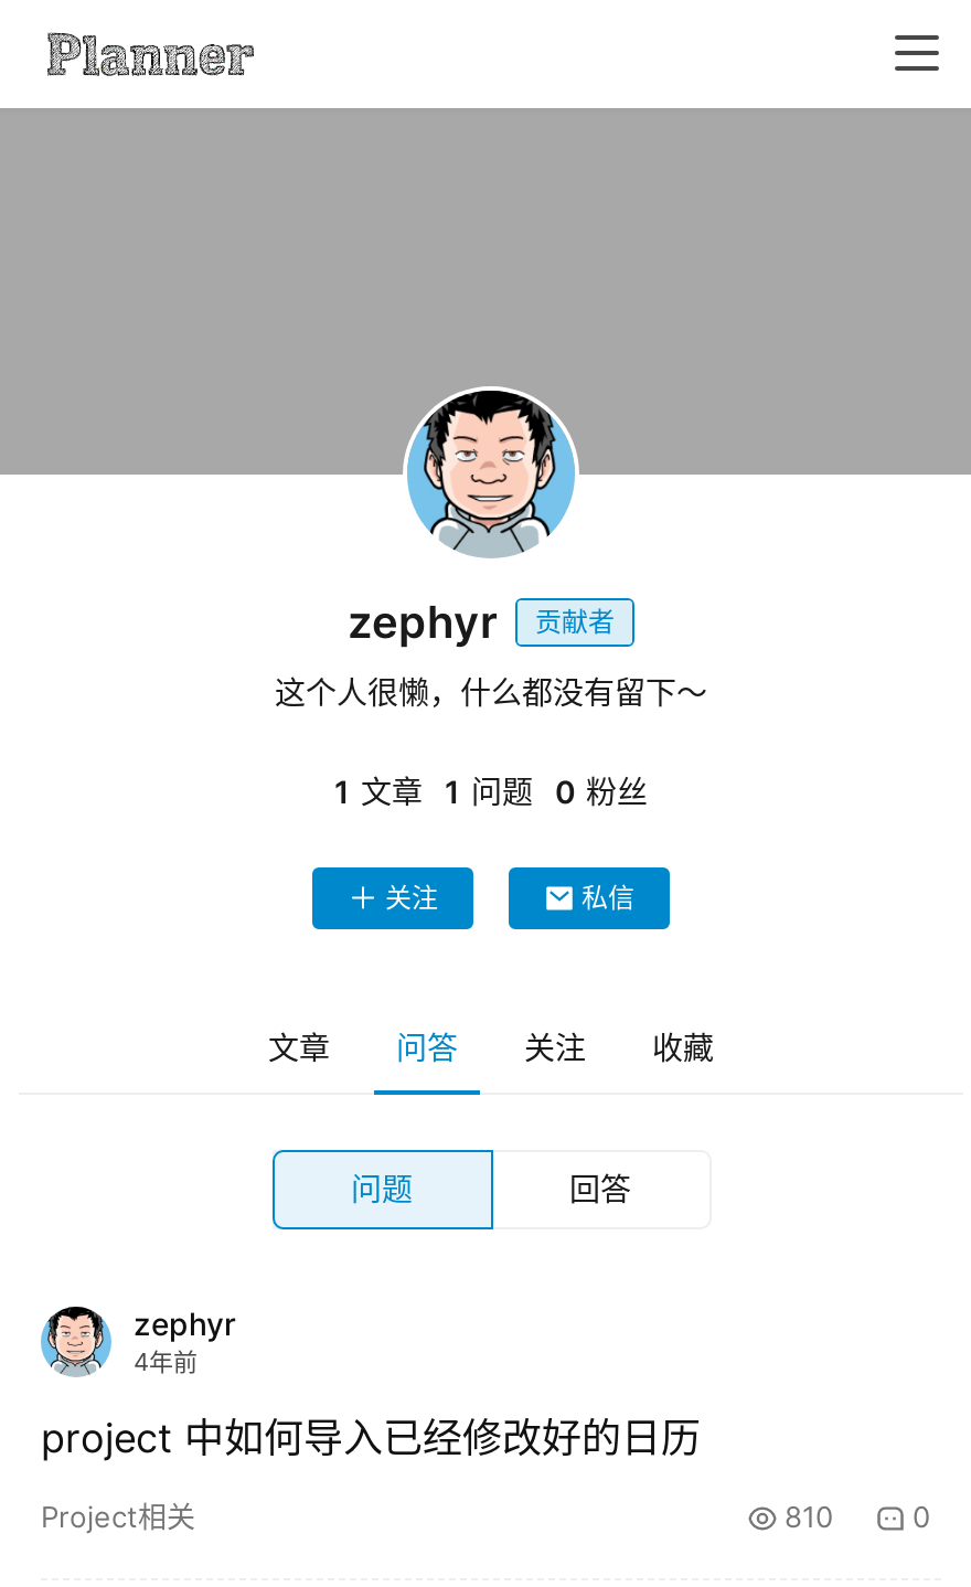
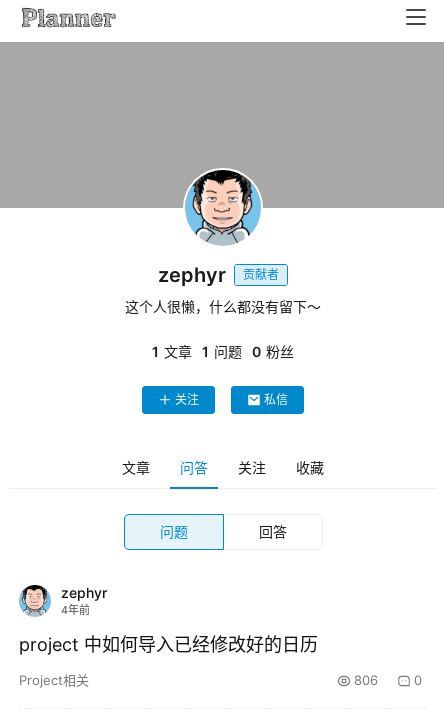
- 810
+ 806
